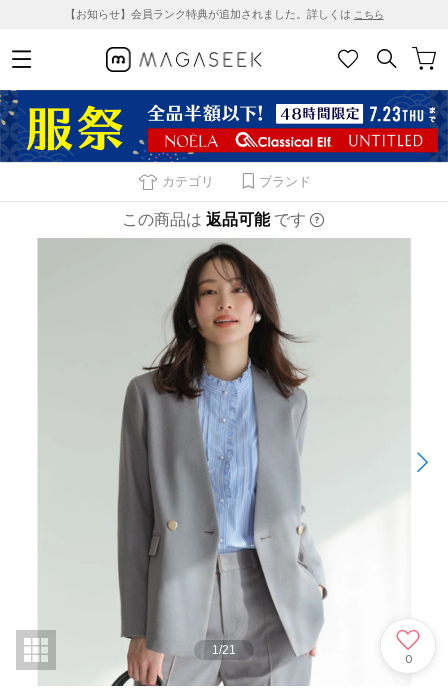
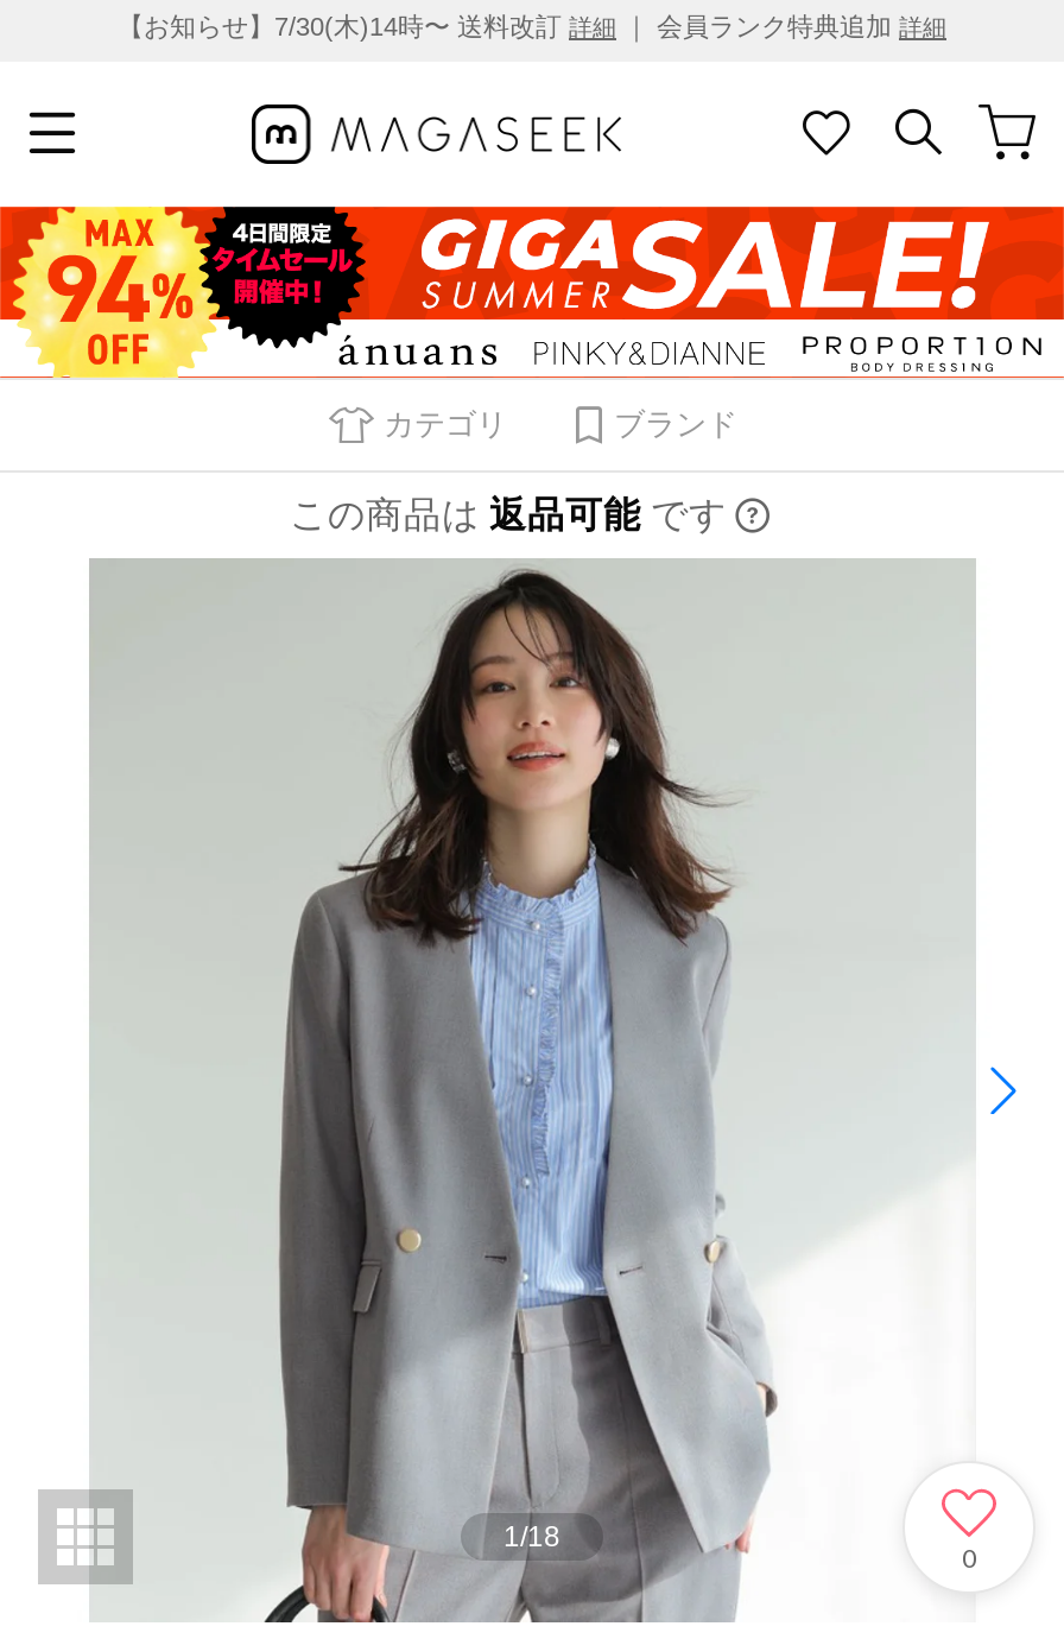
- 【お知らせ】会員ランク特典が追加されました。詳しくはこちら
+ 【お知らせ】7/30(木)14時〜 送料改訂詳細｜ 会員ランク特典追加詳細

- [image]
+ [image]

- 1/21
+ 1/18
